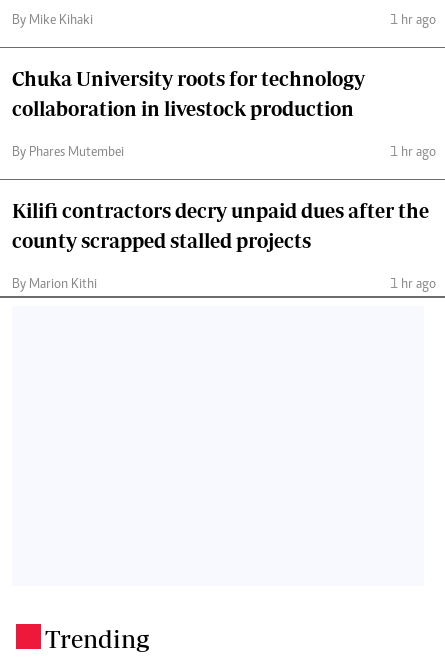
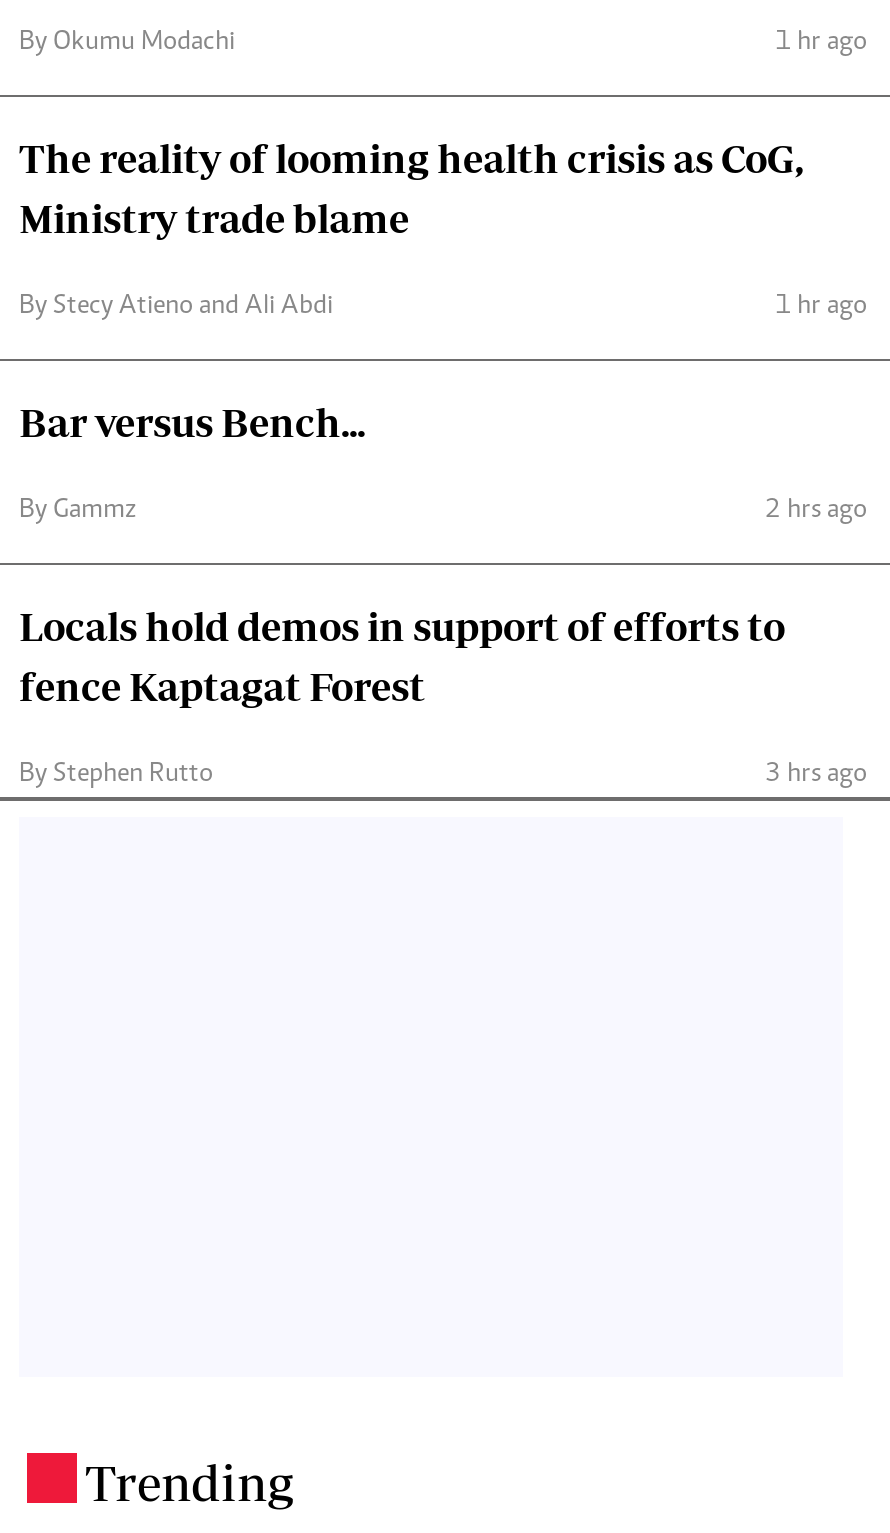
- By Mike Kihaki
+ By Okumu Modachi

- Chuka University roots for technology
- collaboration in livestock production
+ The reality of looming health crisis as CoG,
+ Ministry trade blame

- By Phares Mutembei
+ By Stecy Atieno and Ali Abdi

- Kilifi contractors decry unpaid dues after the
- county scrapped stalled projects
- By Marion Kithi
- 1 hr ago
+ Bar versus Bench...
+ By Gammz
+ 2 hrs ago
+ Locals hold demos in support of efforts to
+ fence Kaptagat Forest
+ By Stephen Rutto
+ 3 hrs ago
